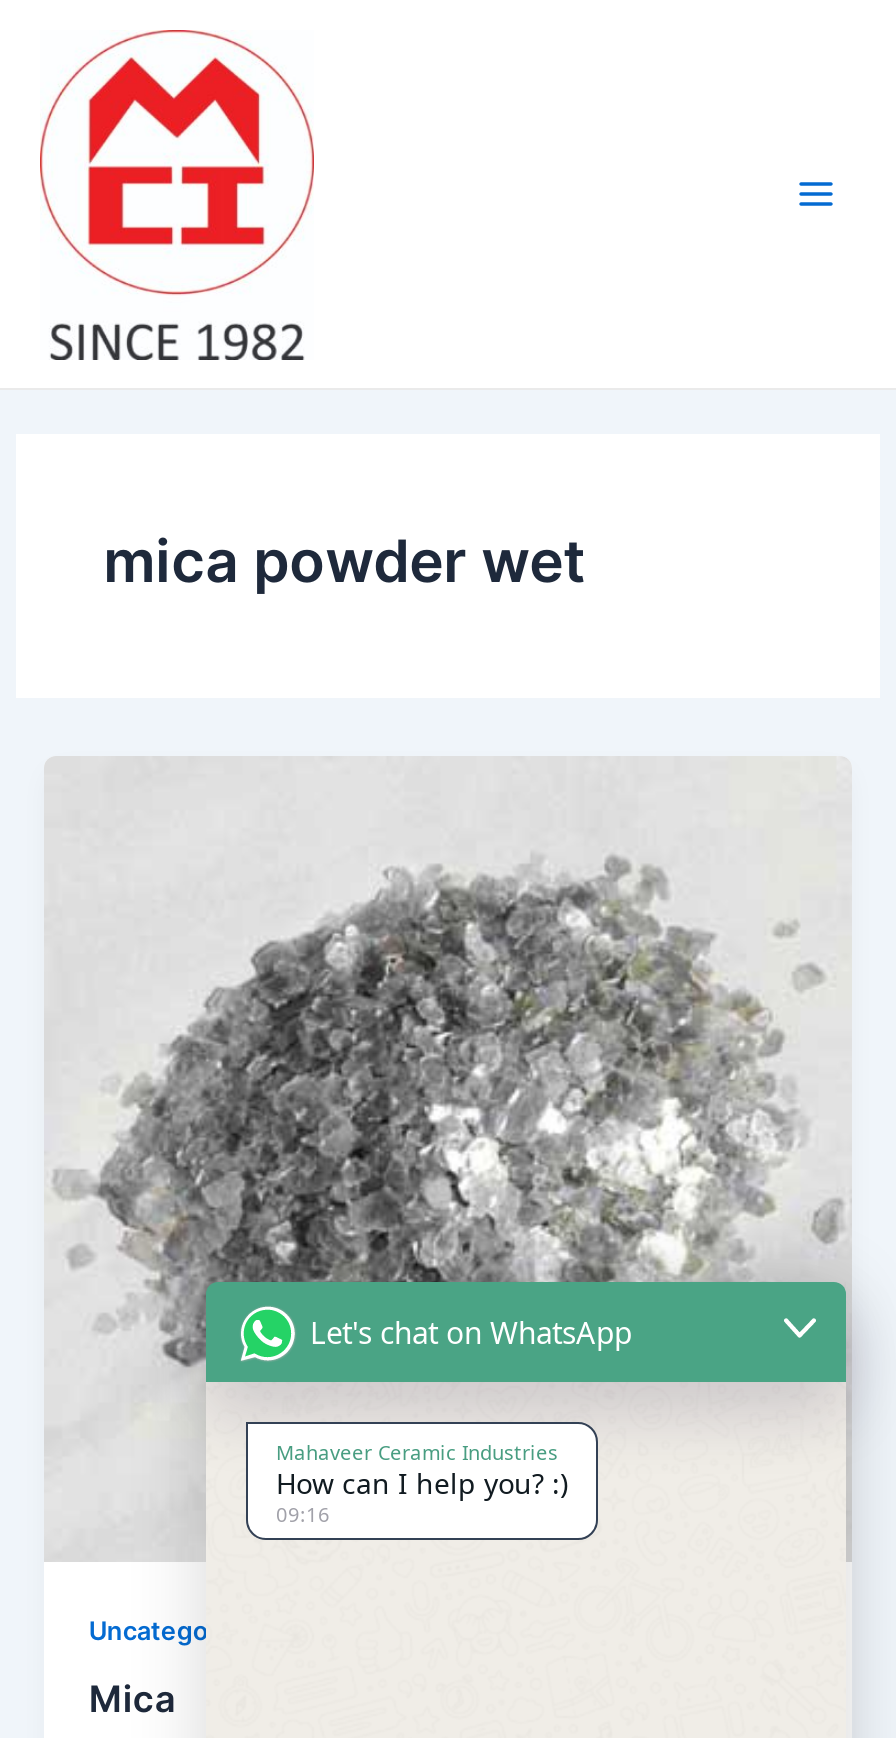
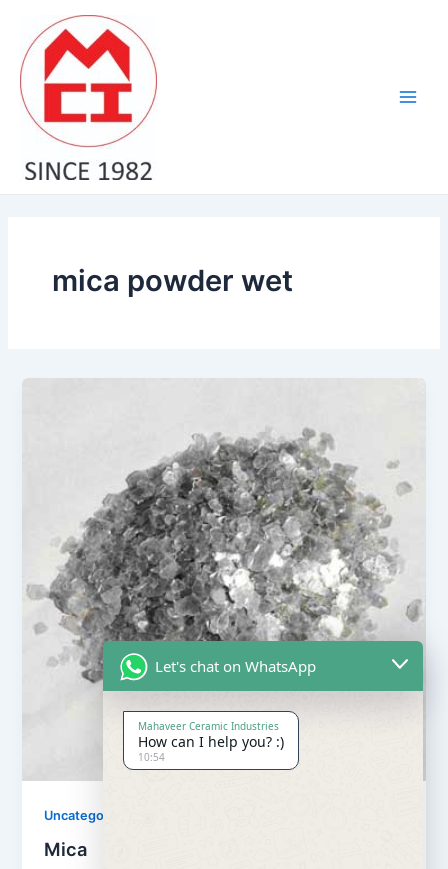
- 09:16
+ 10:54
